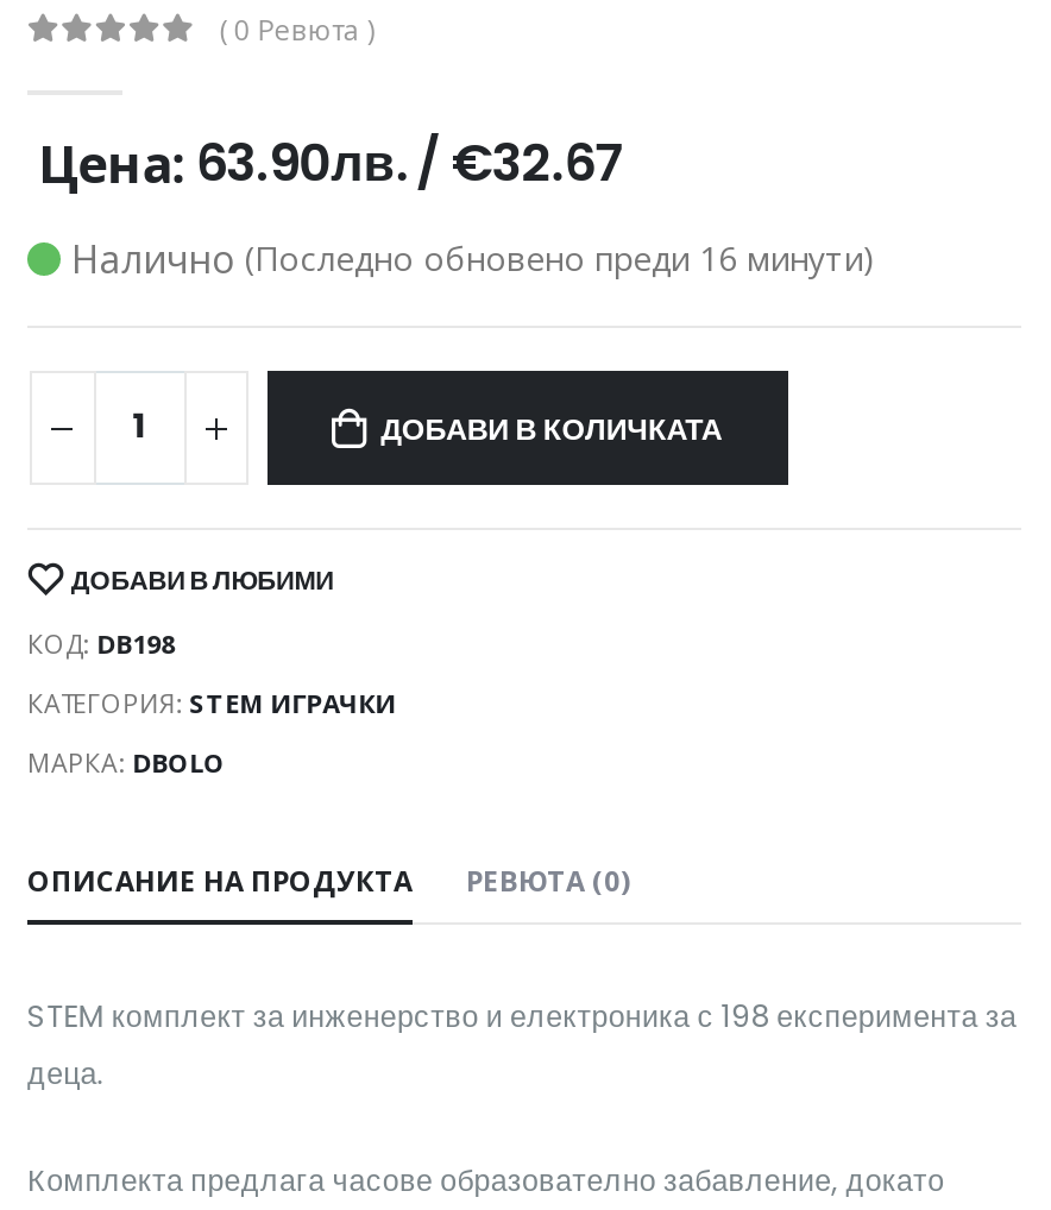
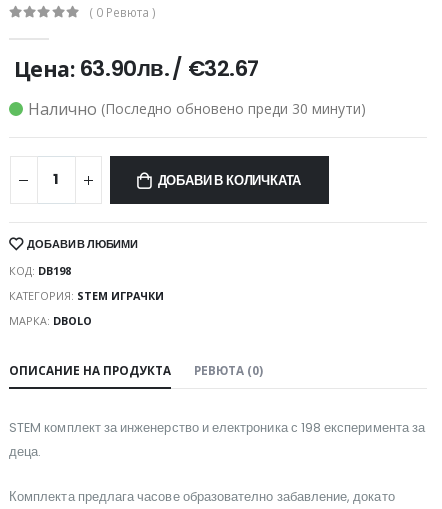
- Налично (Последно обновено преди 16 минути)
+ Налично (Последно обновено преди 30 минути)
